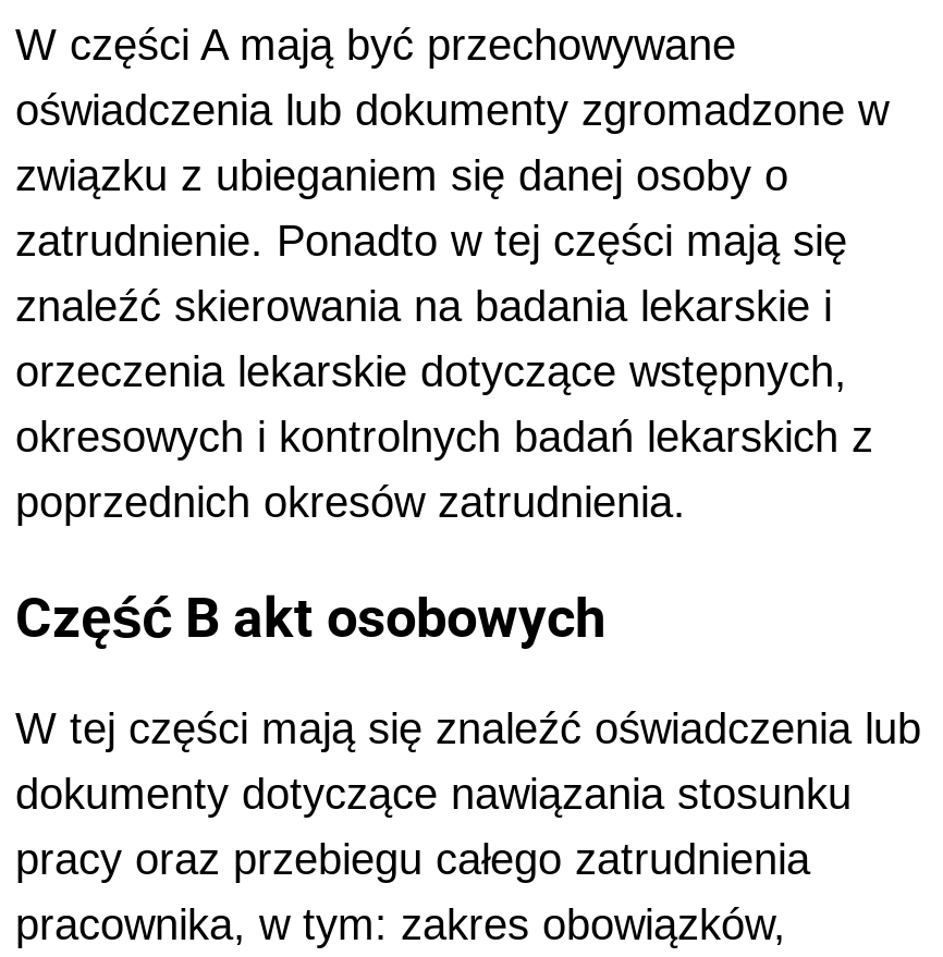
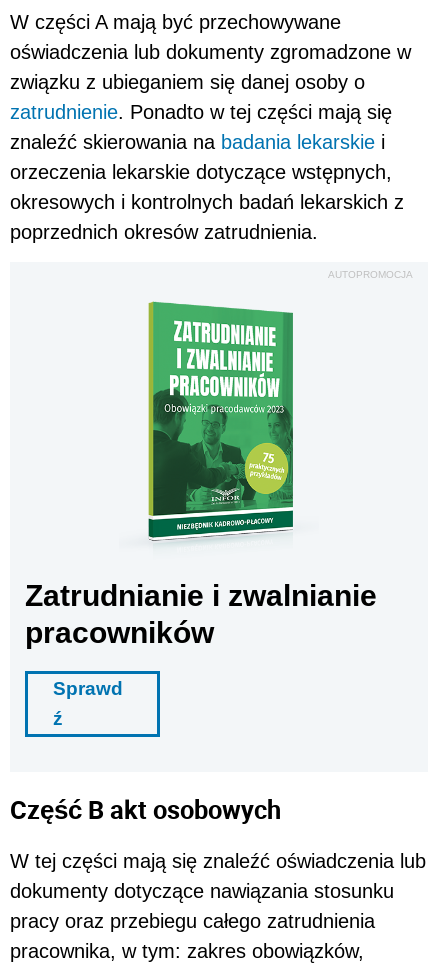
+ [image]
+ Zatrudnianie i zwalnianie
+ pracowników
+ Sprawd
+ ź

+ AUTOPROMOCJA
